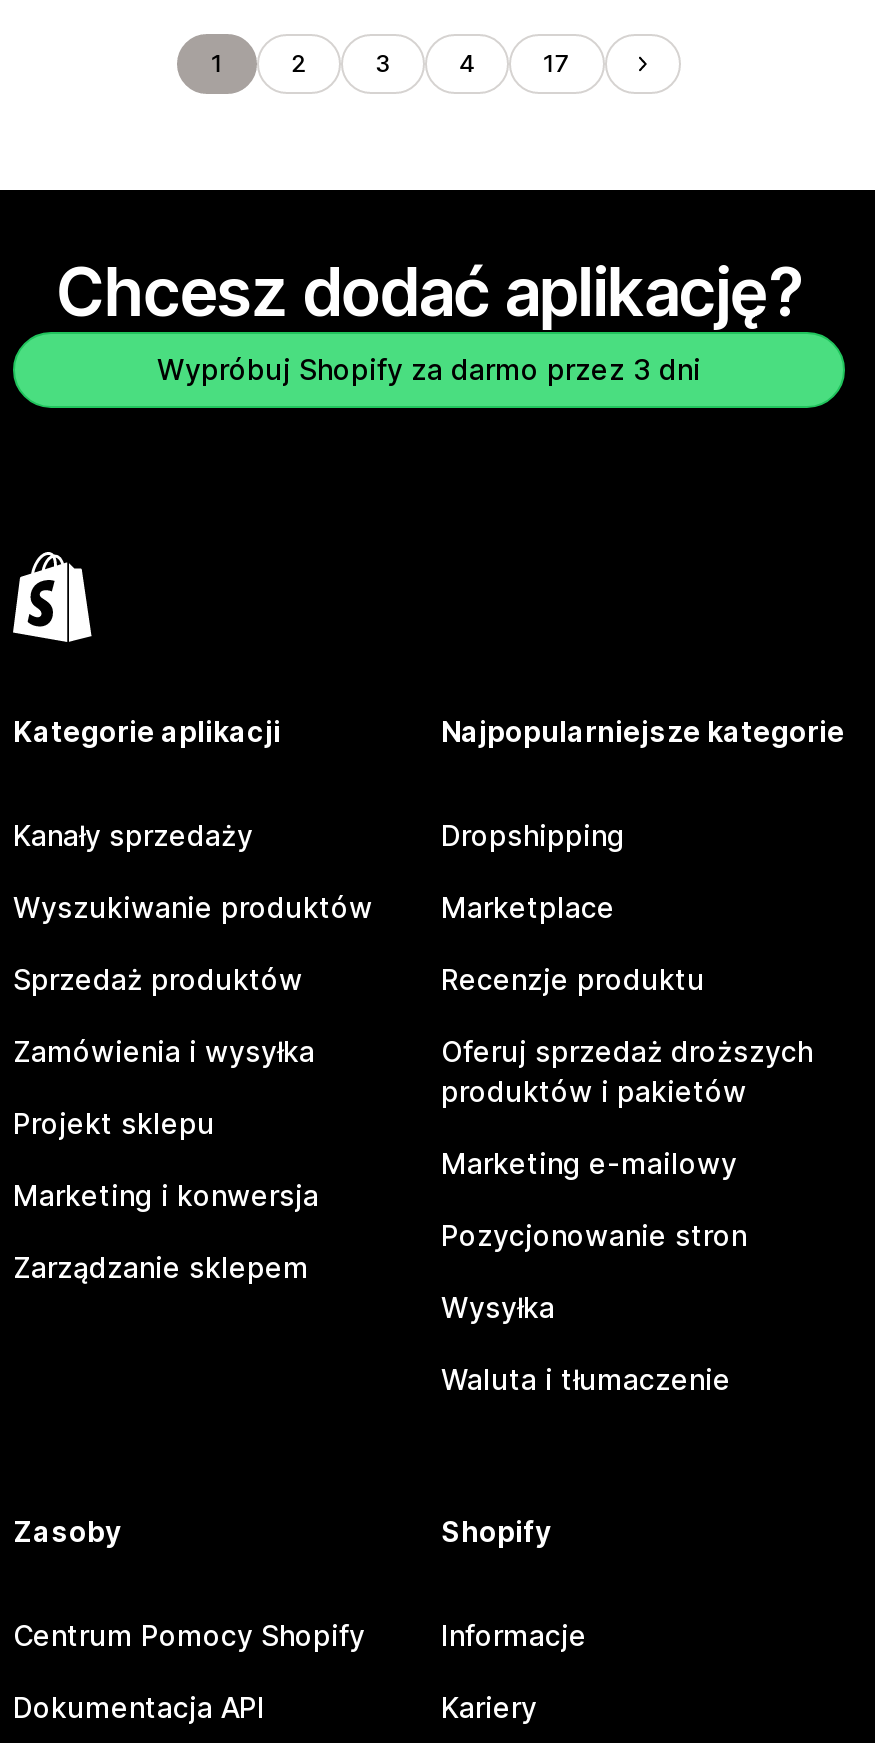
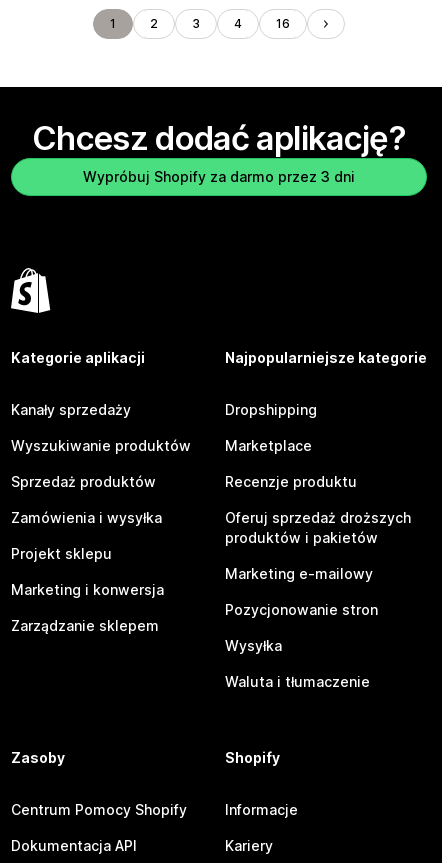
- 17
+ 16
